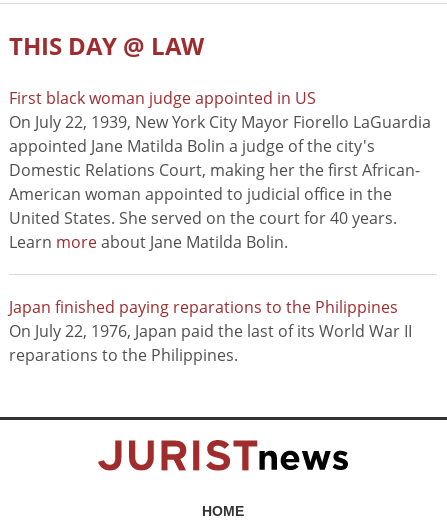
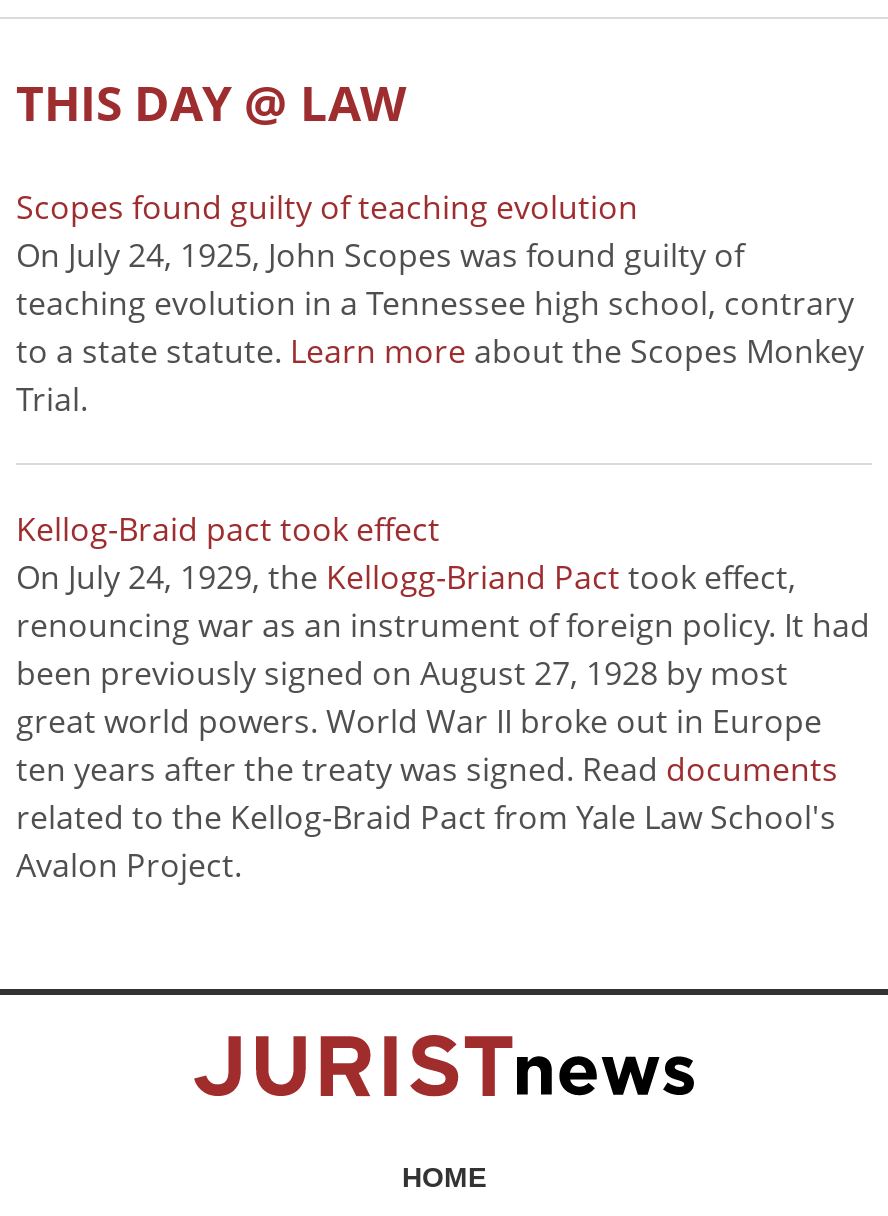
- First black woman judge appointed in US
- On July 22, 1939, New York City Mayor Fiorello LaGuardia
- appointed Jane Matilda Bolin a judge of the city's
- Domestic Relations Court, making her the first African-
- American woman appointed to judicial office in the
- United States. She served on the court for 40 years.
- Learn more about Jane Matilda Bolin.
+ Scopes found guilty of teaching evolution
+ On July 24, 1925, John Scopes was found guilty of
+ teaching evolution in a Tennessee high school, contrary
+ to a state statute. Learn more about the Scopes Monkey
+ Trial.

- Japan finished paying reparations to the Philippines
- On July 22, 1976, Japan paid the last of its World War II
- reparations to the Philippines.
+ Kellog-Braid pact took effect
+ On July 24, 1929, the Kellogg-Briand Pact took effect,
+ renouncing war as an instrument of foreign policy. It had
+ been previously signed on August 27, 1928 by most
+ great world powers. World War II broke out in Europe
+ ten years after the treaty was signed. Read documents
+ related to the Kellog-Braid Pact from Yale Law School's
+ Avalon Project.
